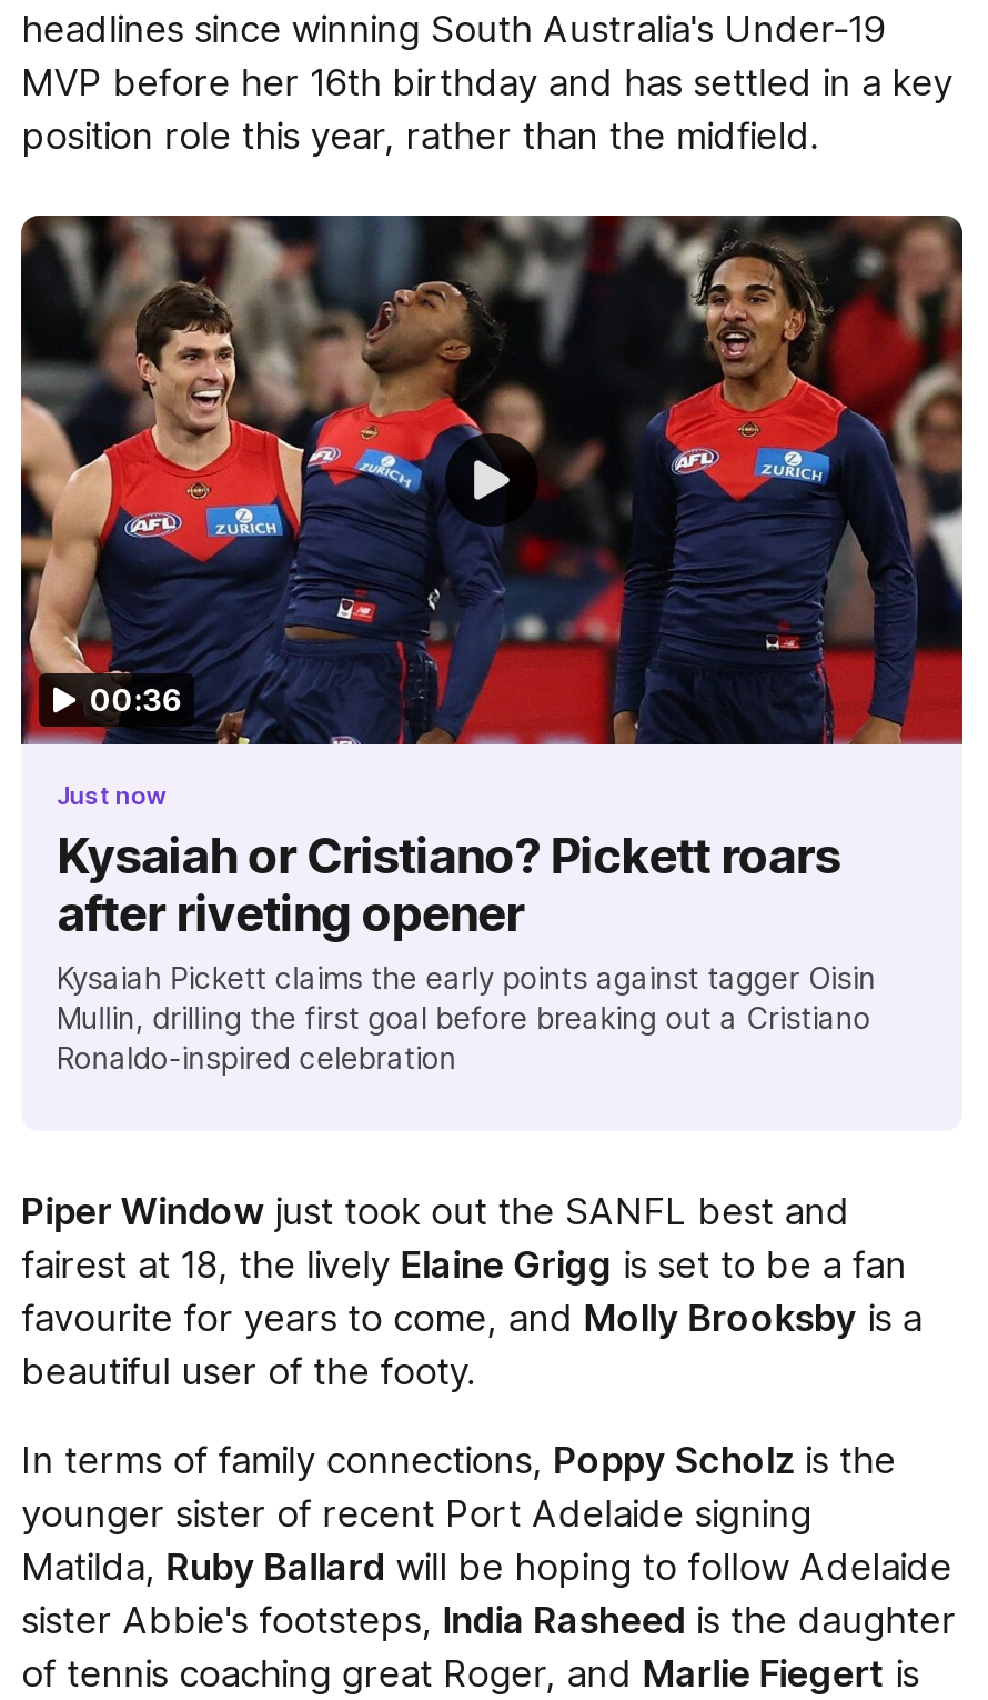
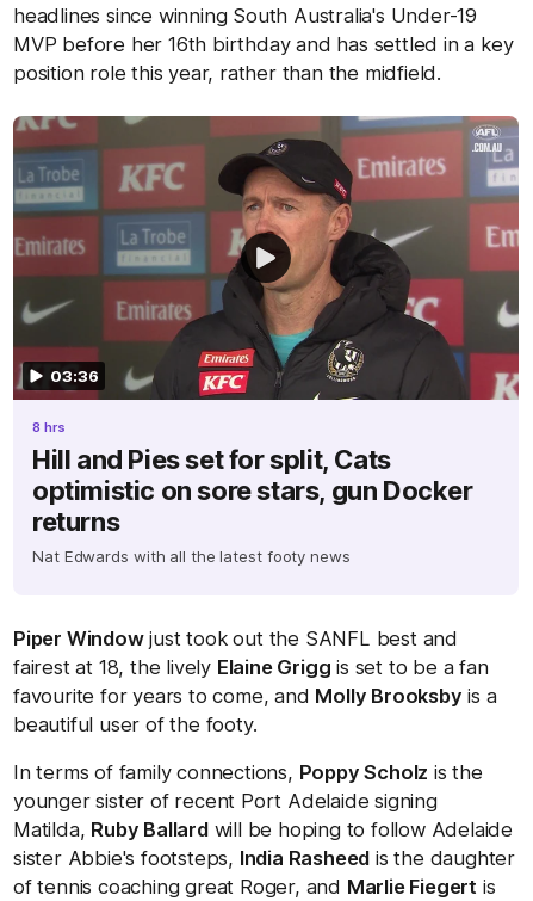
- [image]
- 00:36
+ [image]
+ 03:36

- Just now
- Kysaiah or Cristiano? Pickett roars
- after riveting opener
- Kysaiah Pickett claims the early points against tagger Oisin
- Mullin, drilling the first goal before breaking out a Cristiano
- Ronaldo-inspired celebration
+ 8 hrs
+ Hill and Pies set for split, Cats
+ optimistic on sore stars, gun Docker
+ returns
+ Nat Edwards with all the latest footy news
